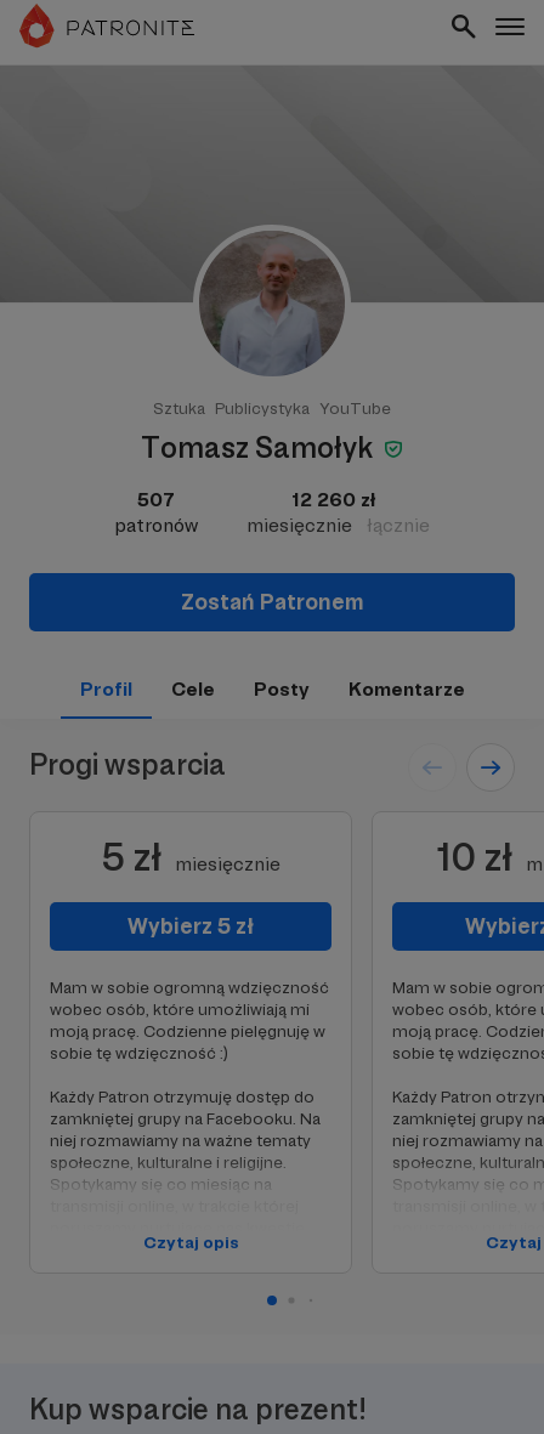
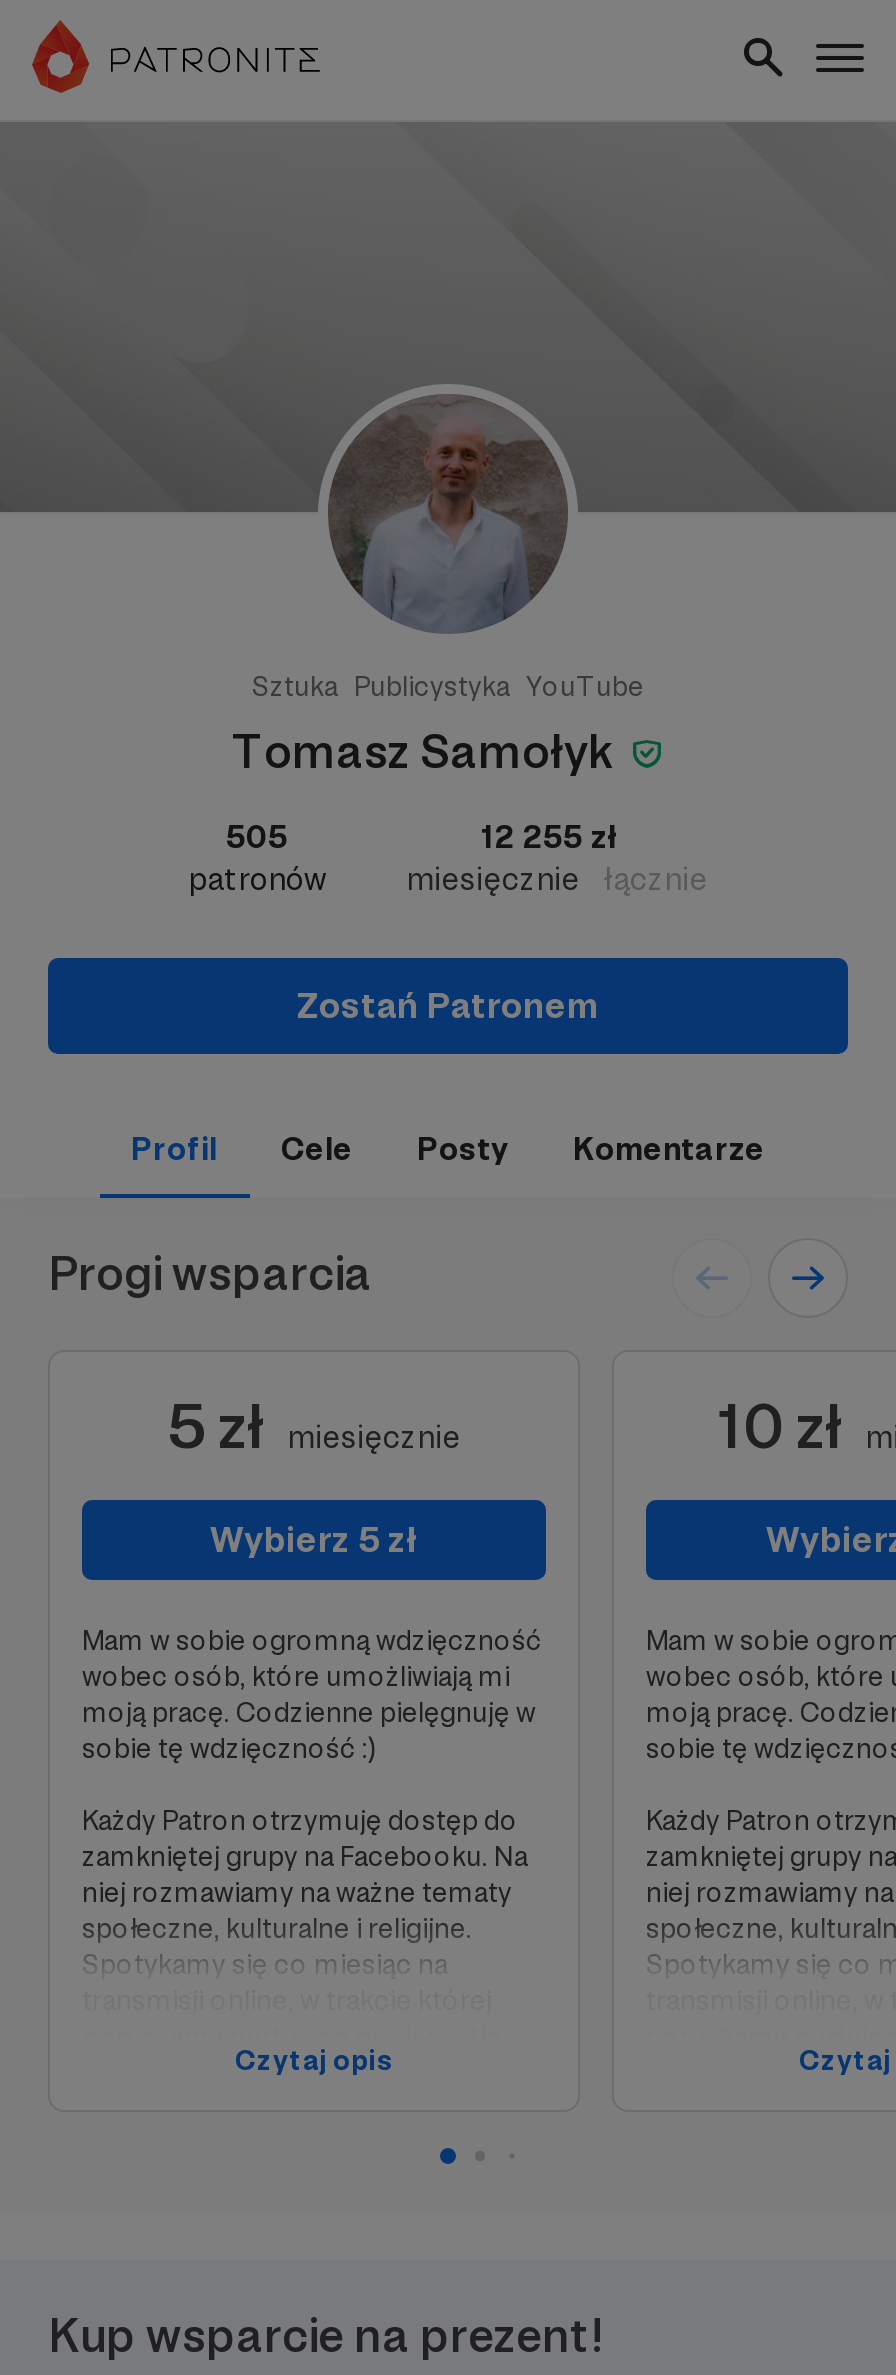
- 507
+ 505

- 12 260 zł
+ 12 255 zł
